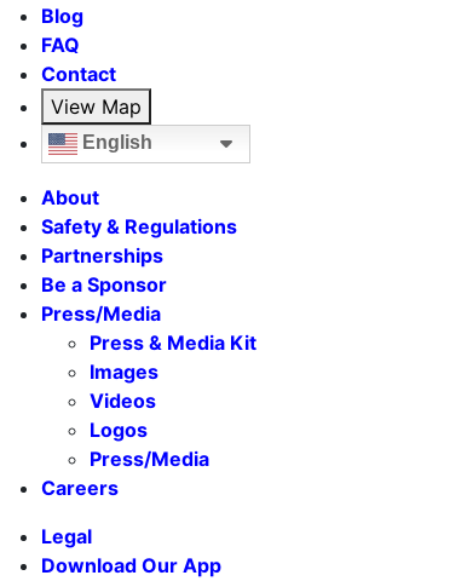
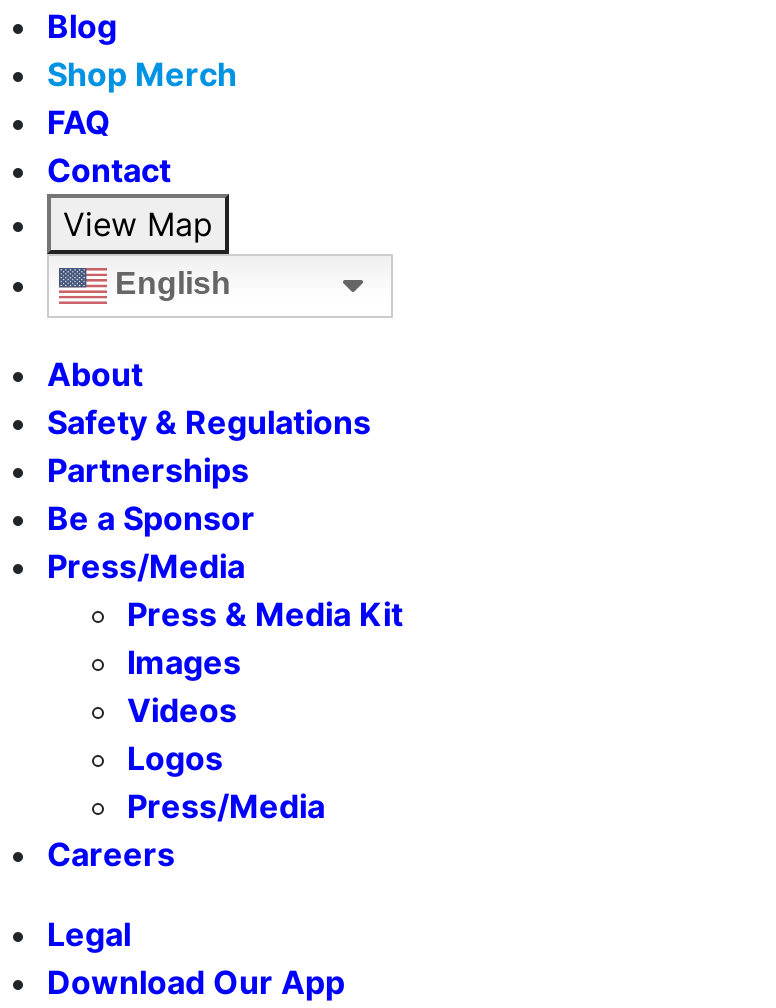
+ Shop Merch
